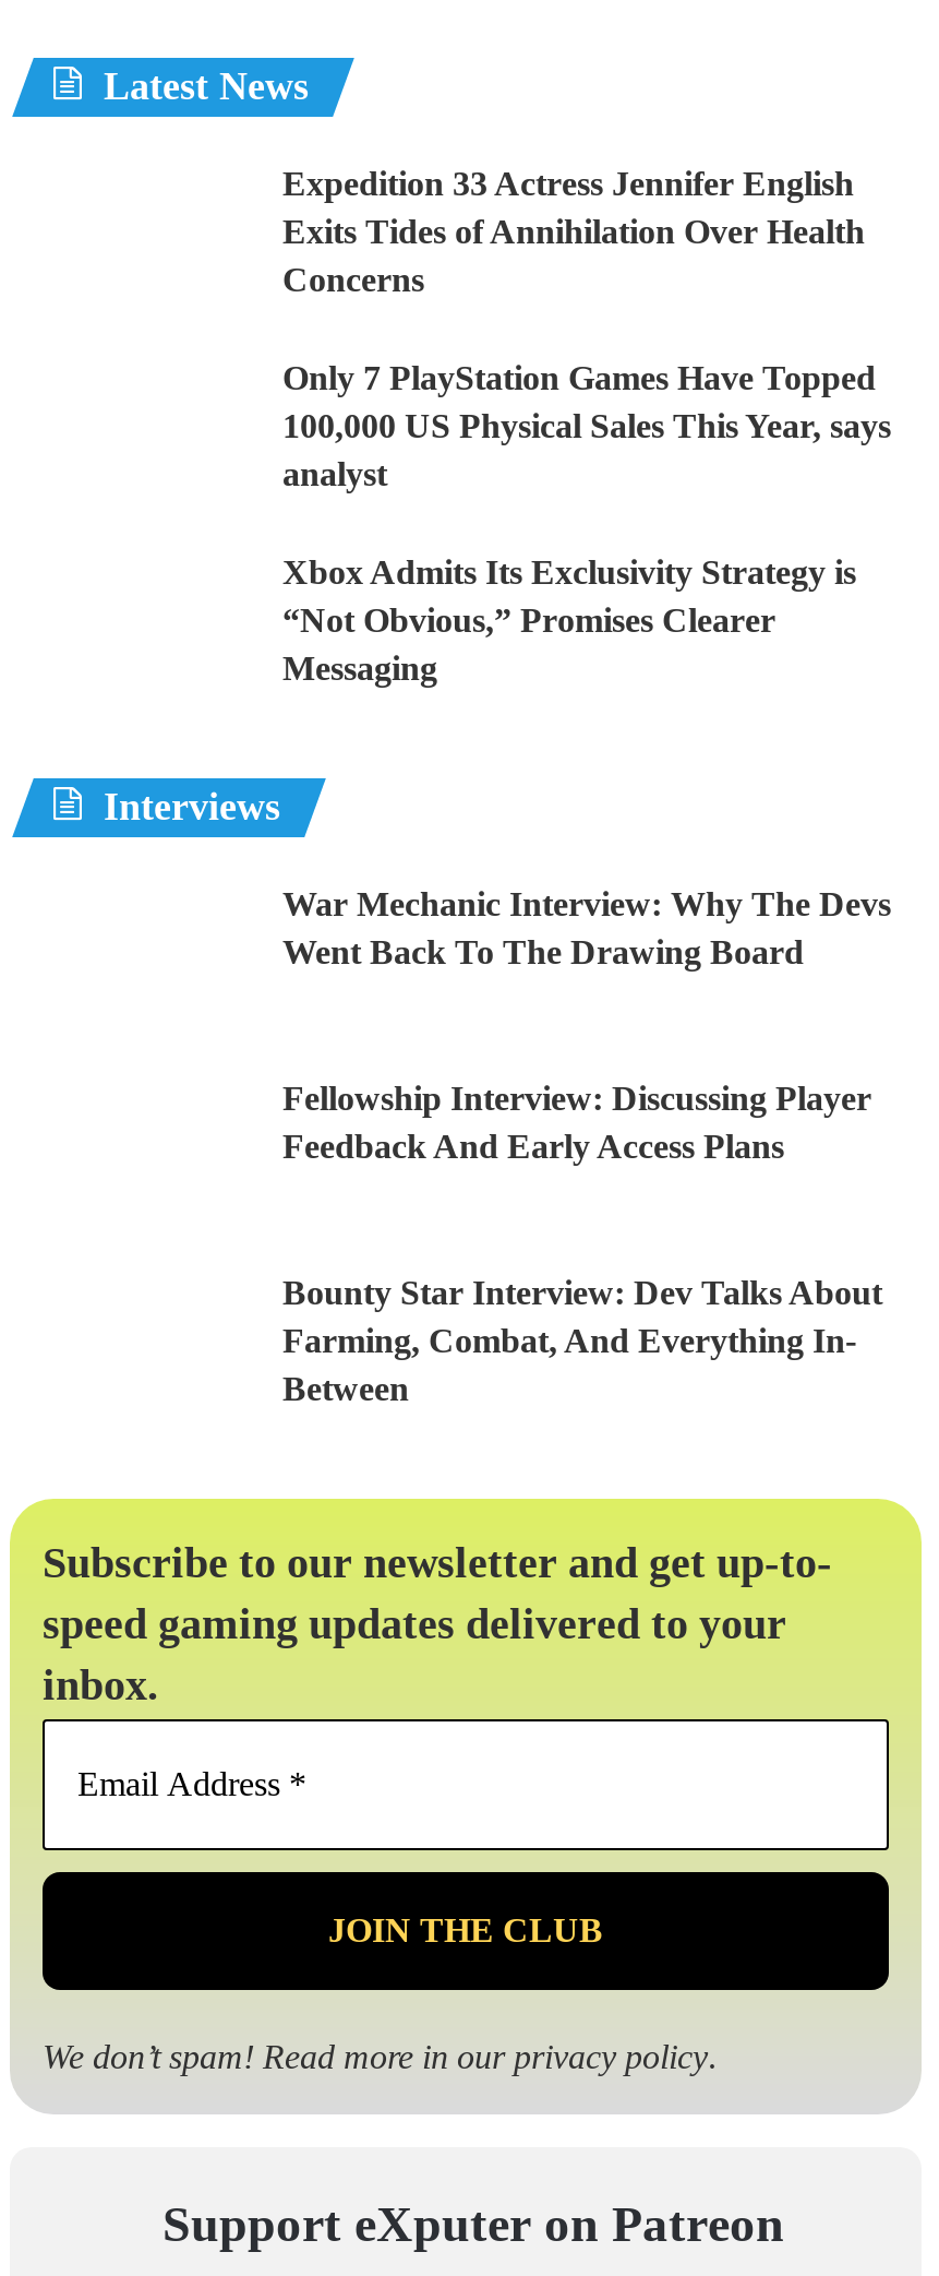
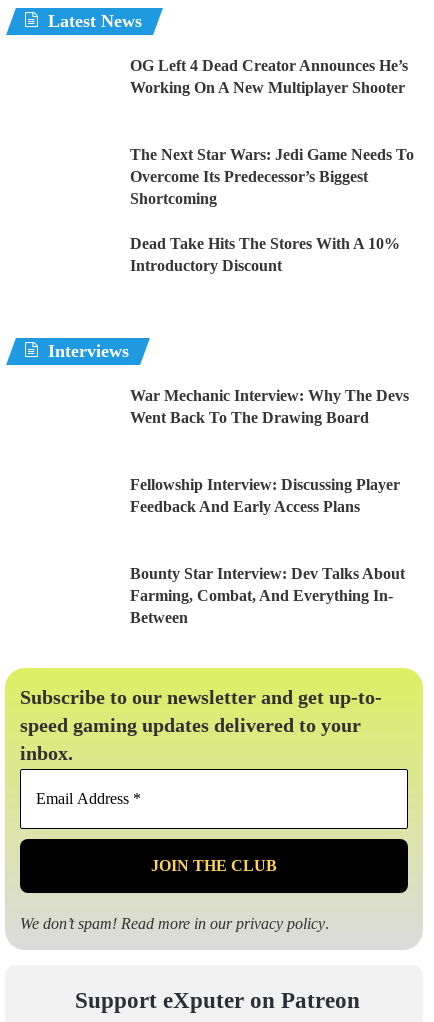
- Expedition 33 Actress Jennifer English
- Exits Tides of Annihilation Over Health
- Concerns
+ OG Left 4 Dead Creator Announces He’s
+ Working On A New Multiplayer Shooter

- Only 7 PlayStation Games Have Topped
- 100,000 US Physical Sales This Year, says
- analyst
+ The Next Star Wars: Jedi Game Needs To
+ Overcome Its Predecessor’s Biggest
+ Shortcoming

- Xbox Admits Its Exclusivity Strategy is
- “Not Obvious,” Promises Clearer
- Messaging
+ Dead Take Hits The Stores With A 10%
+ Introductory Discount
